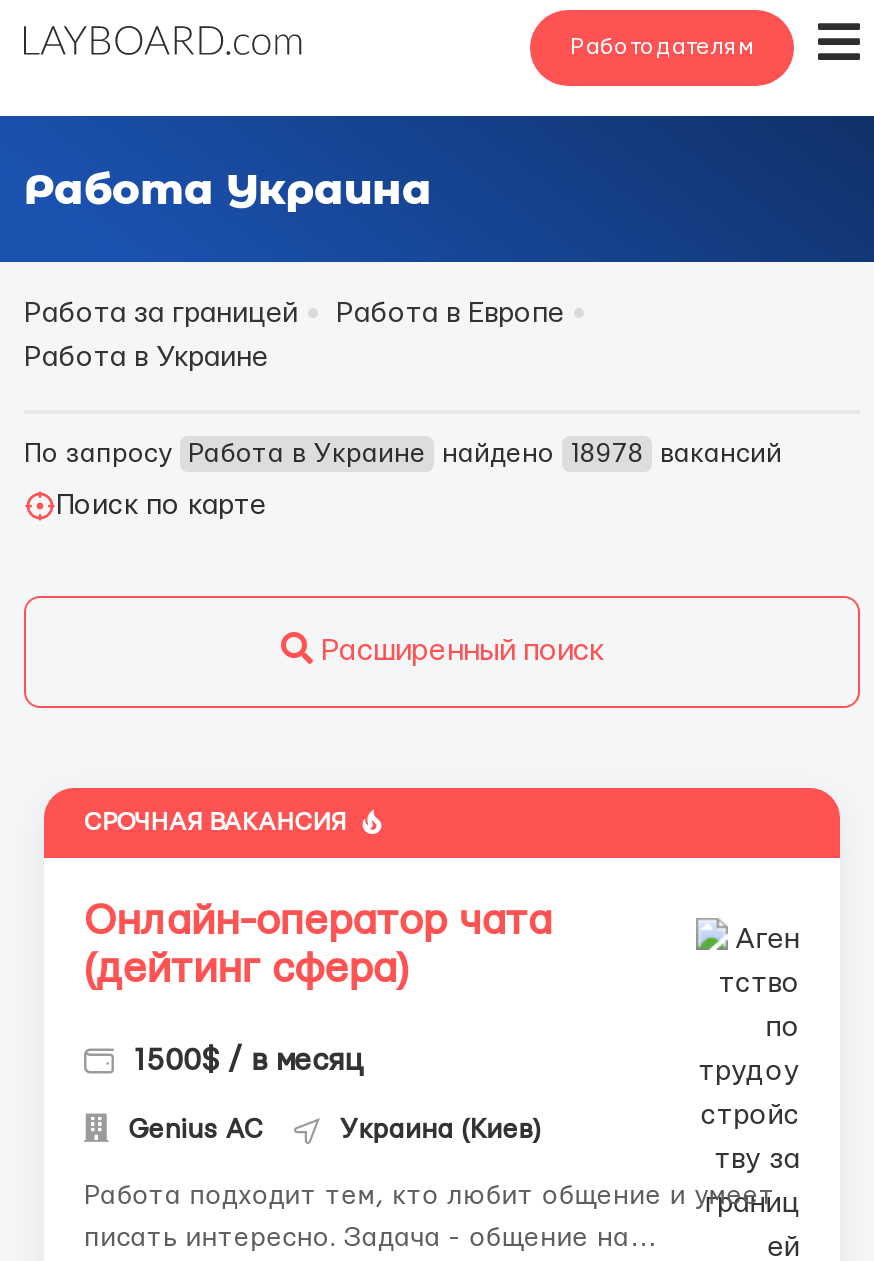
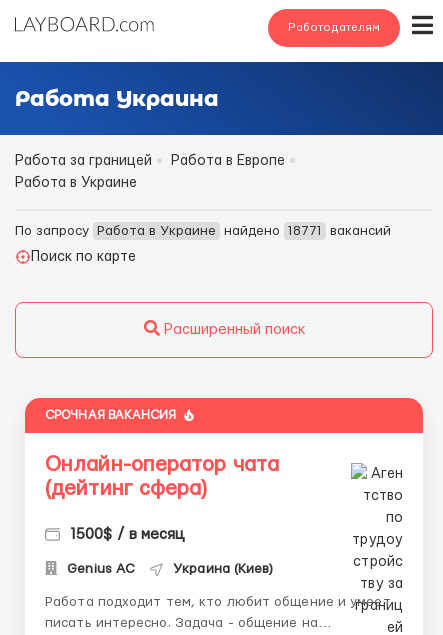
- По запросу Работа в Украине найдено 18978 вакансий
+ По запросу Работа в Украине найдено 18771 вакансий
